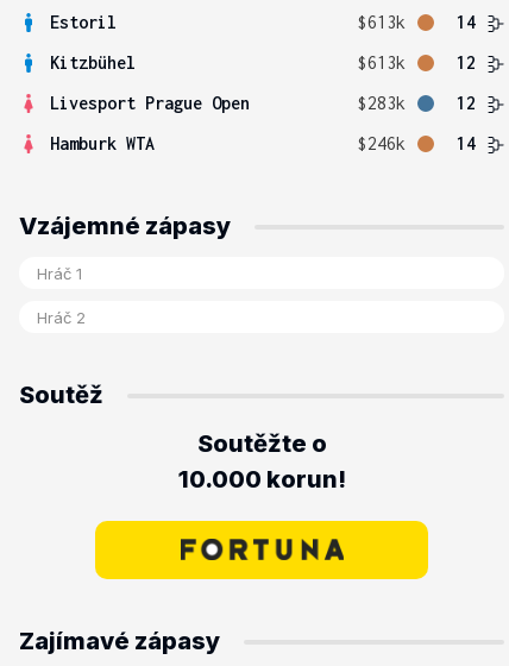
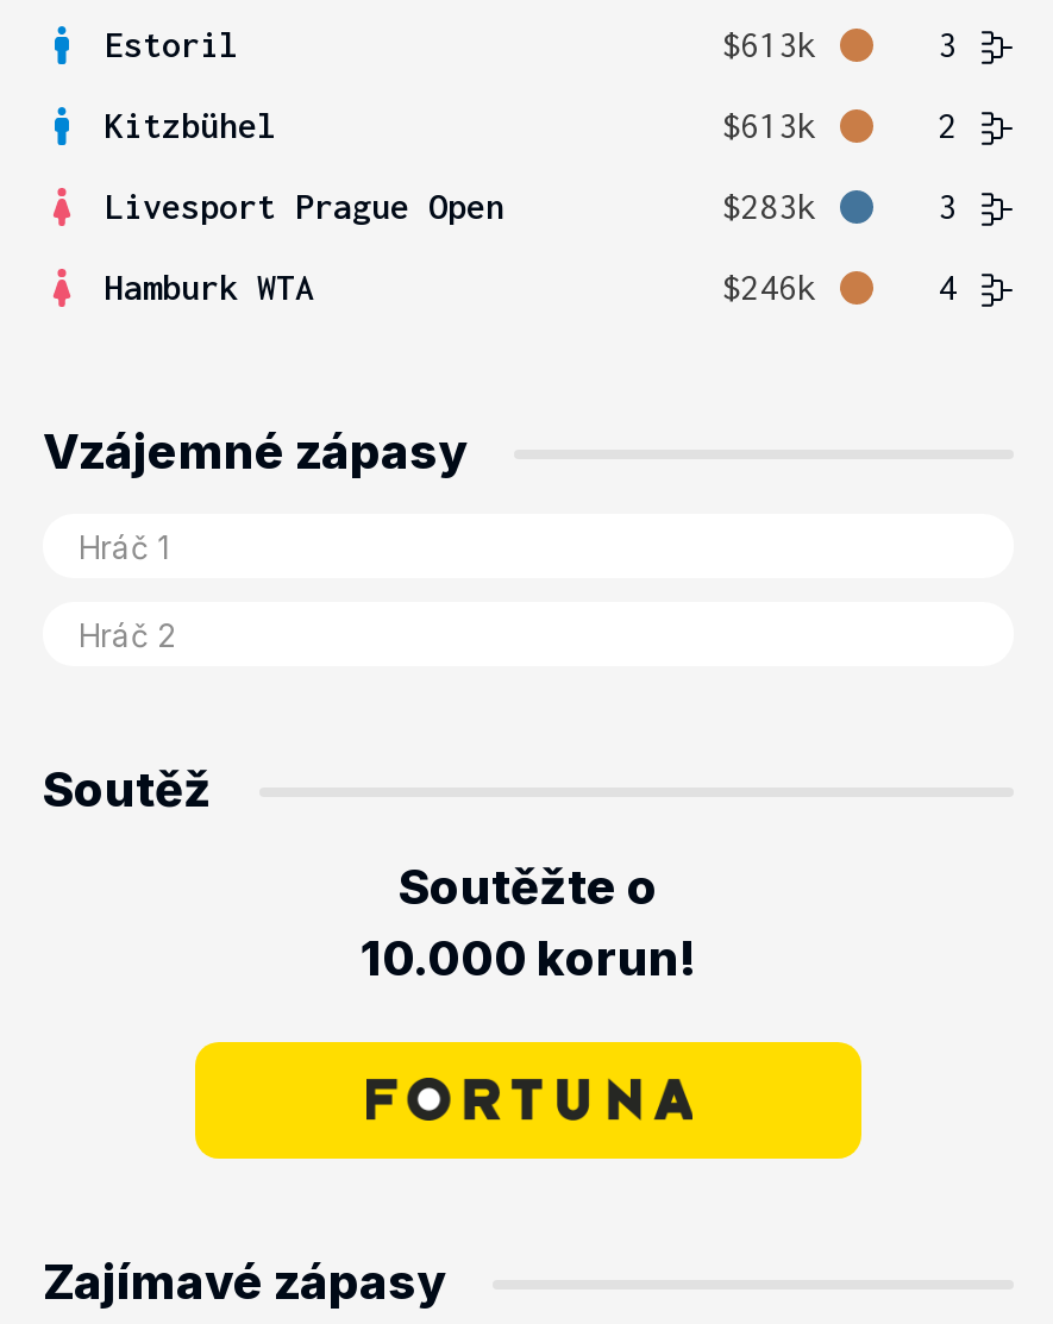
- 14
+ 3

- 12
+ 2

- 12
+ 3

- 14
+ 4
